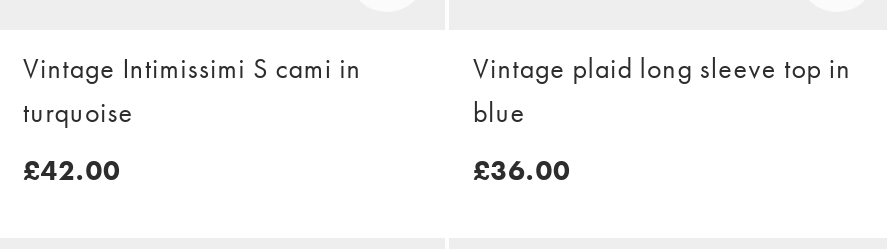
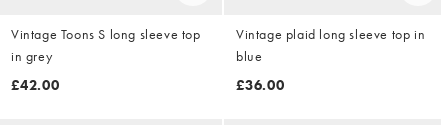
- Vintage Intimissimi S cami in
- turquoise
+ Vintage Toons S long sleeve top
+ in grey
